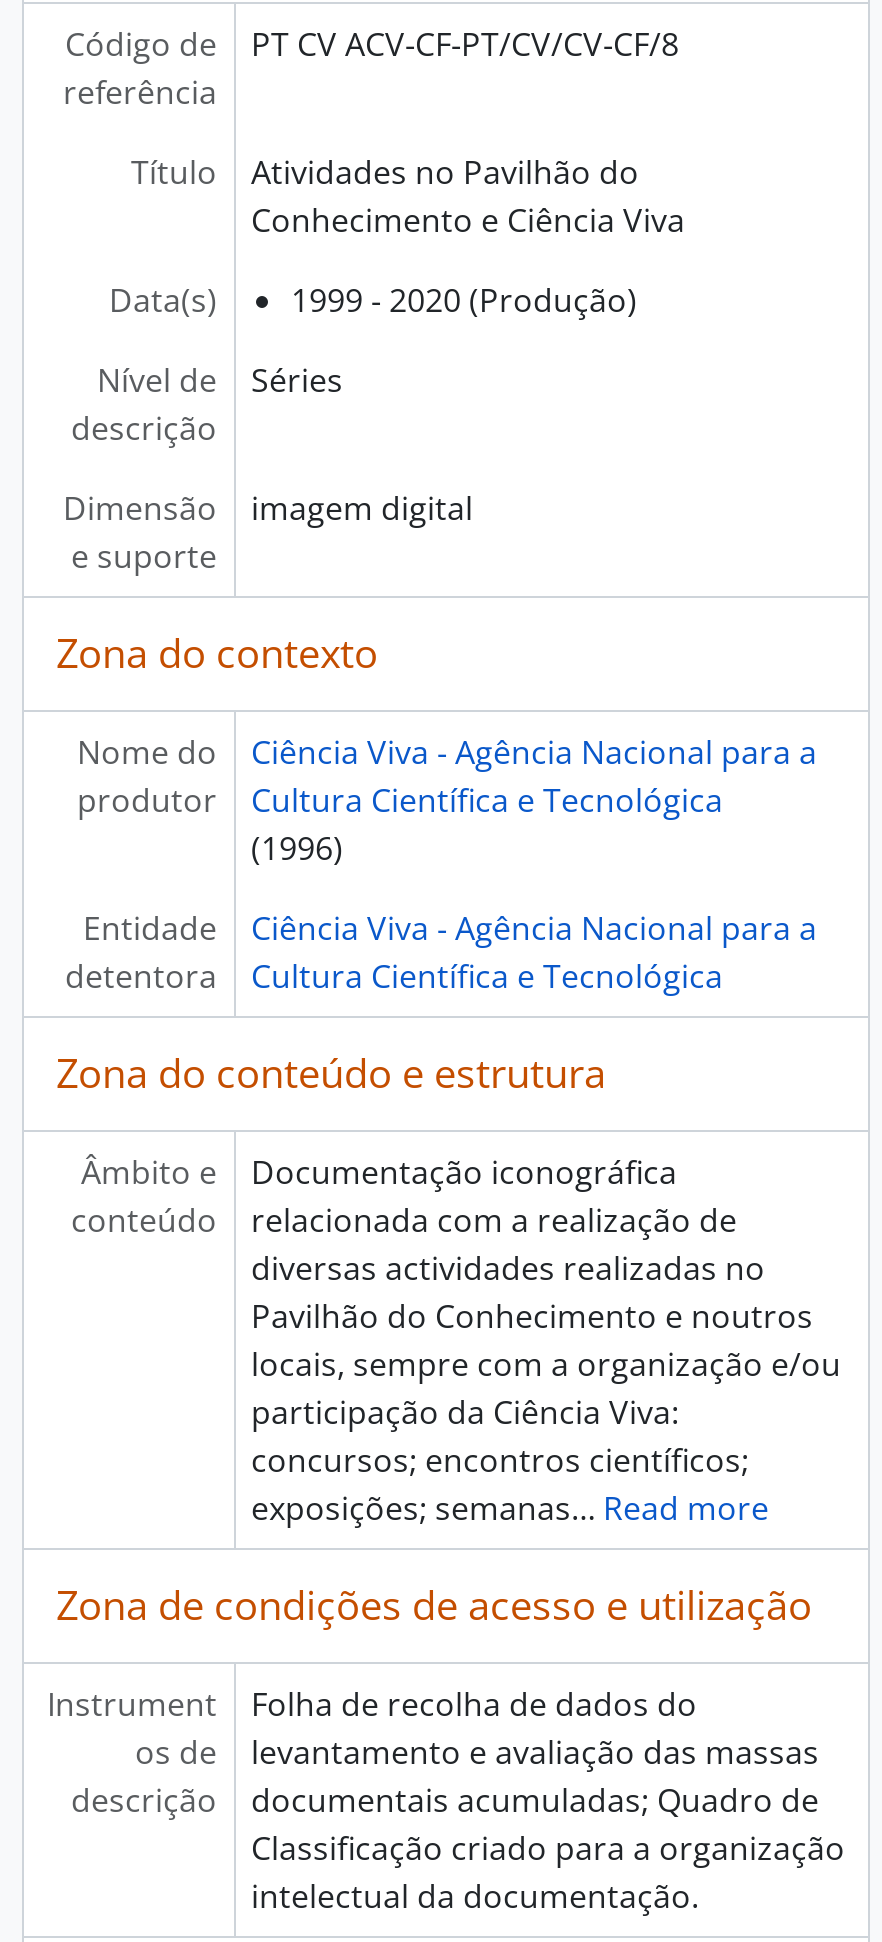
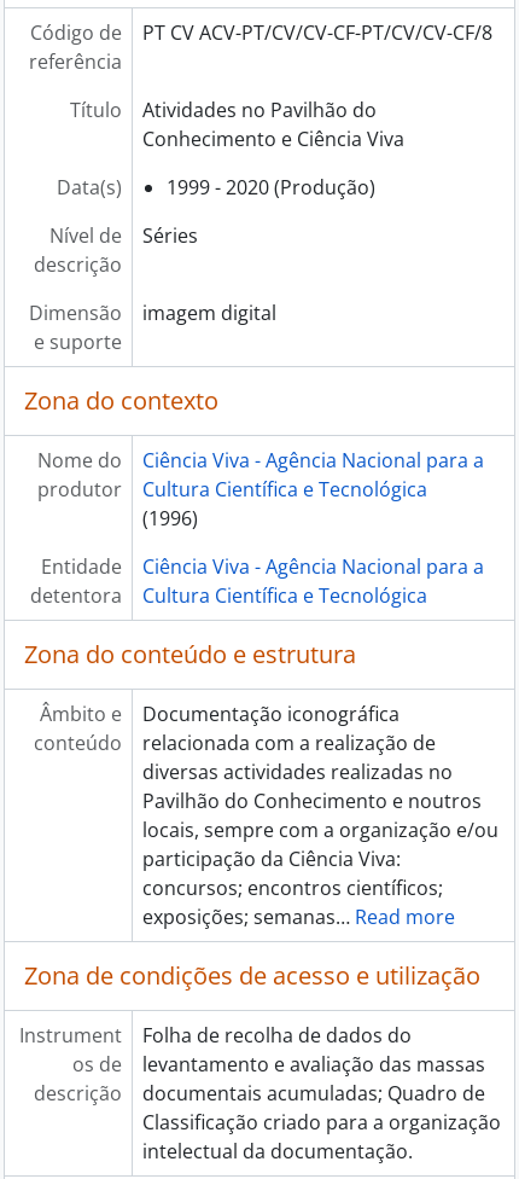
- PT CV ACV-CF-PT/CV/CV-CF/8
+ PT CV ACV-PT/CV/CV-CF-PT/CV/CV-CF/8
